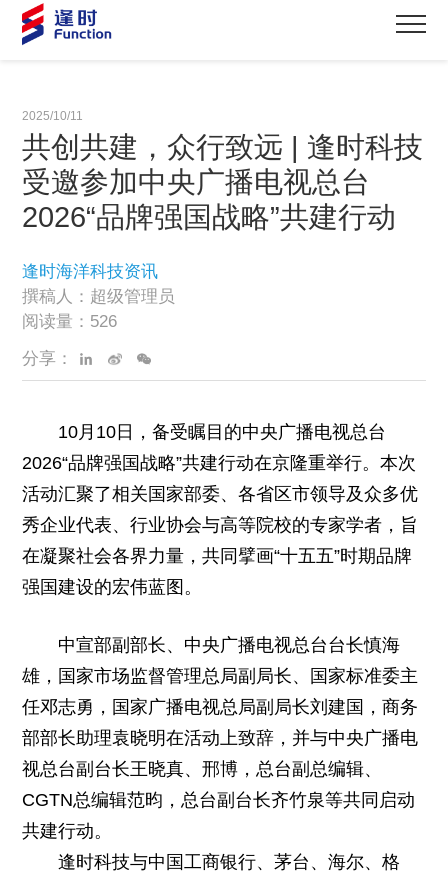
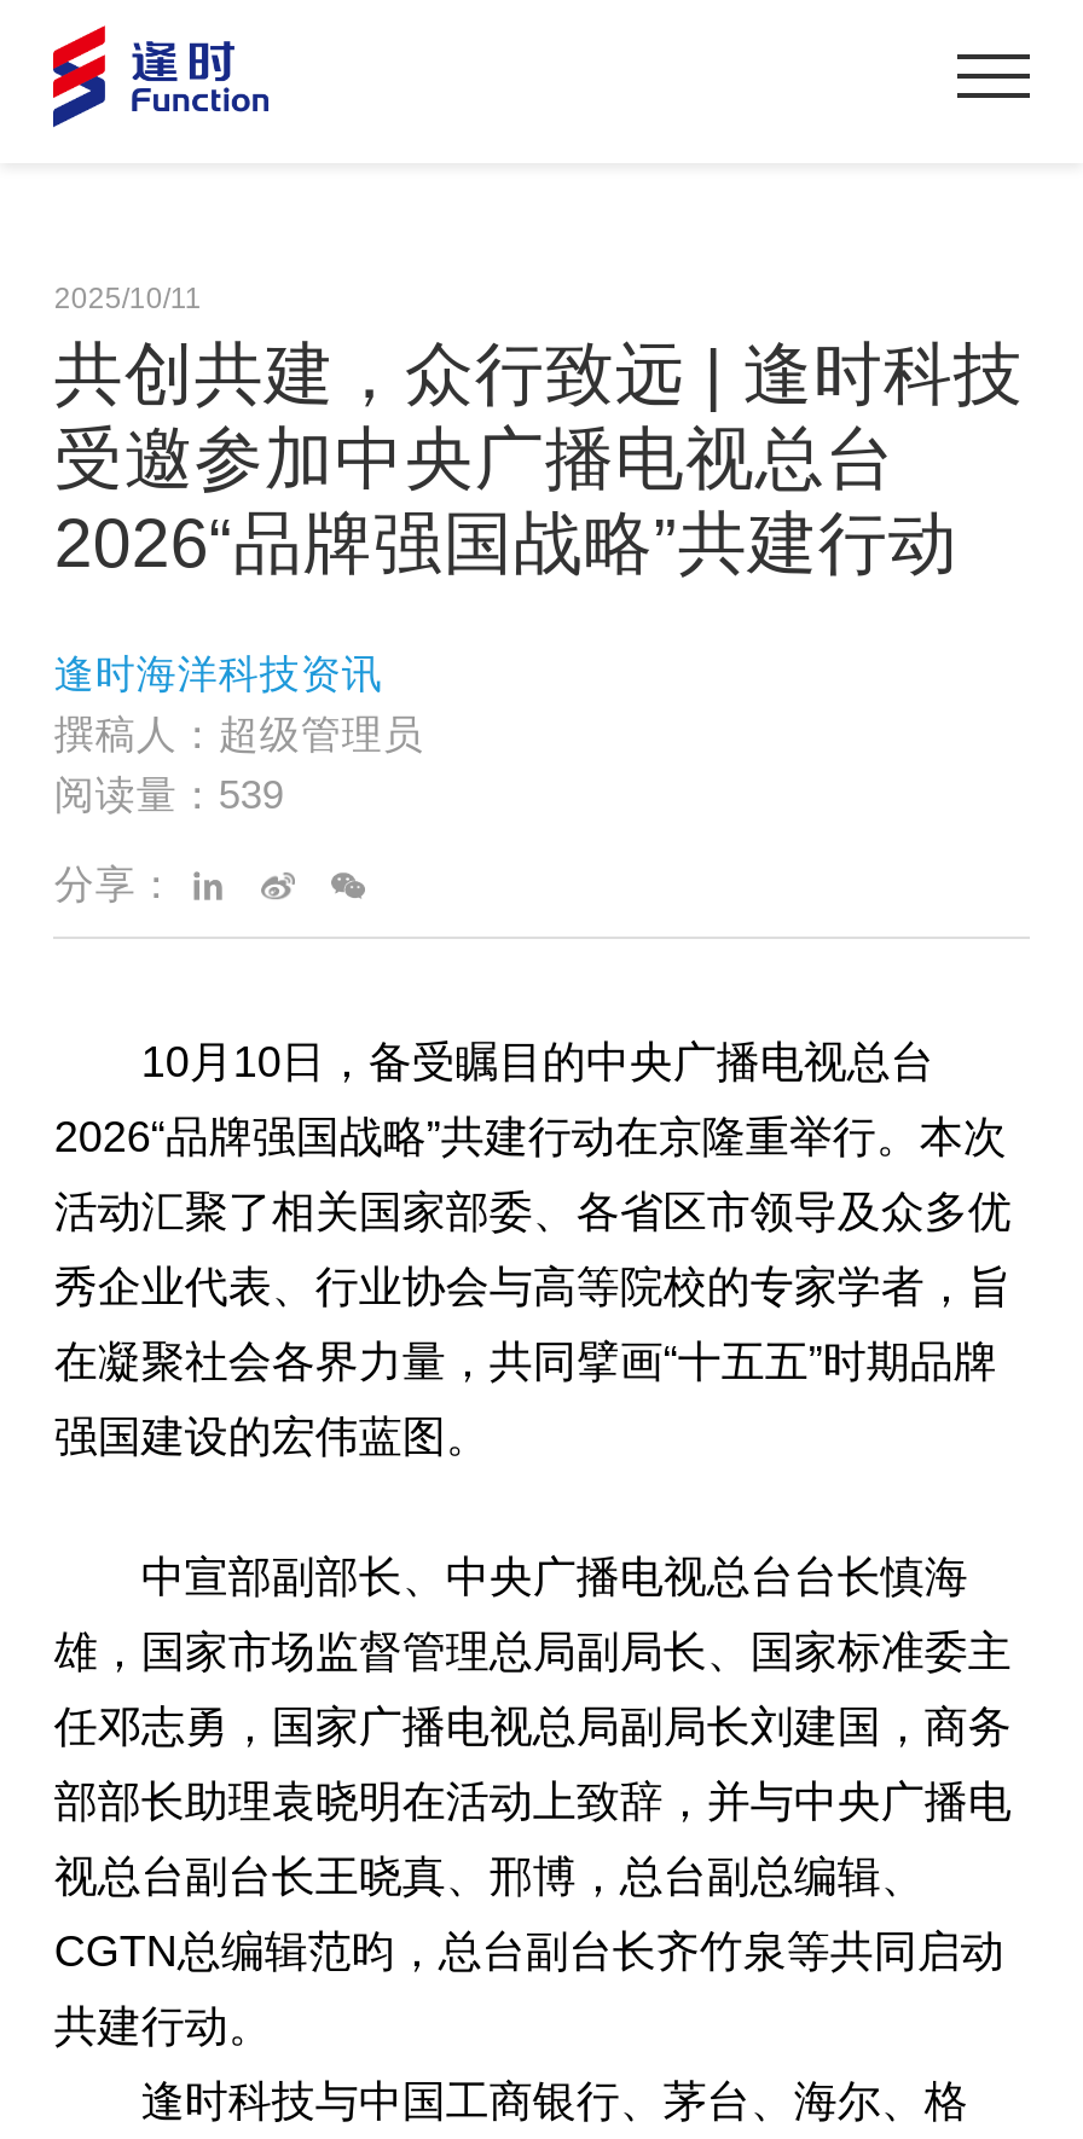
- 阅读量：526
+ 阅读量：539
